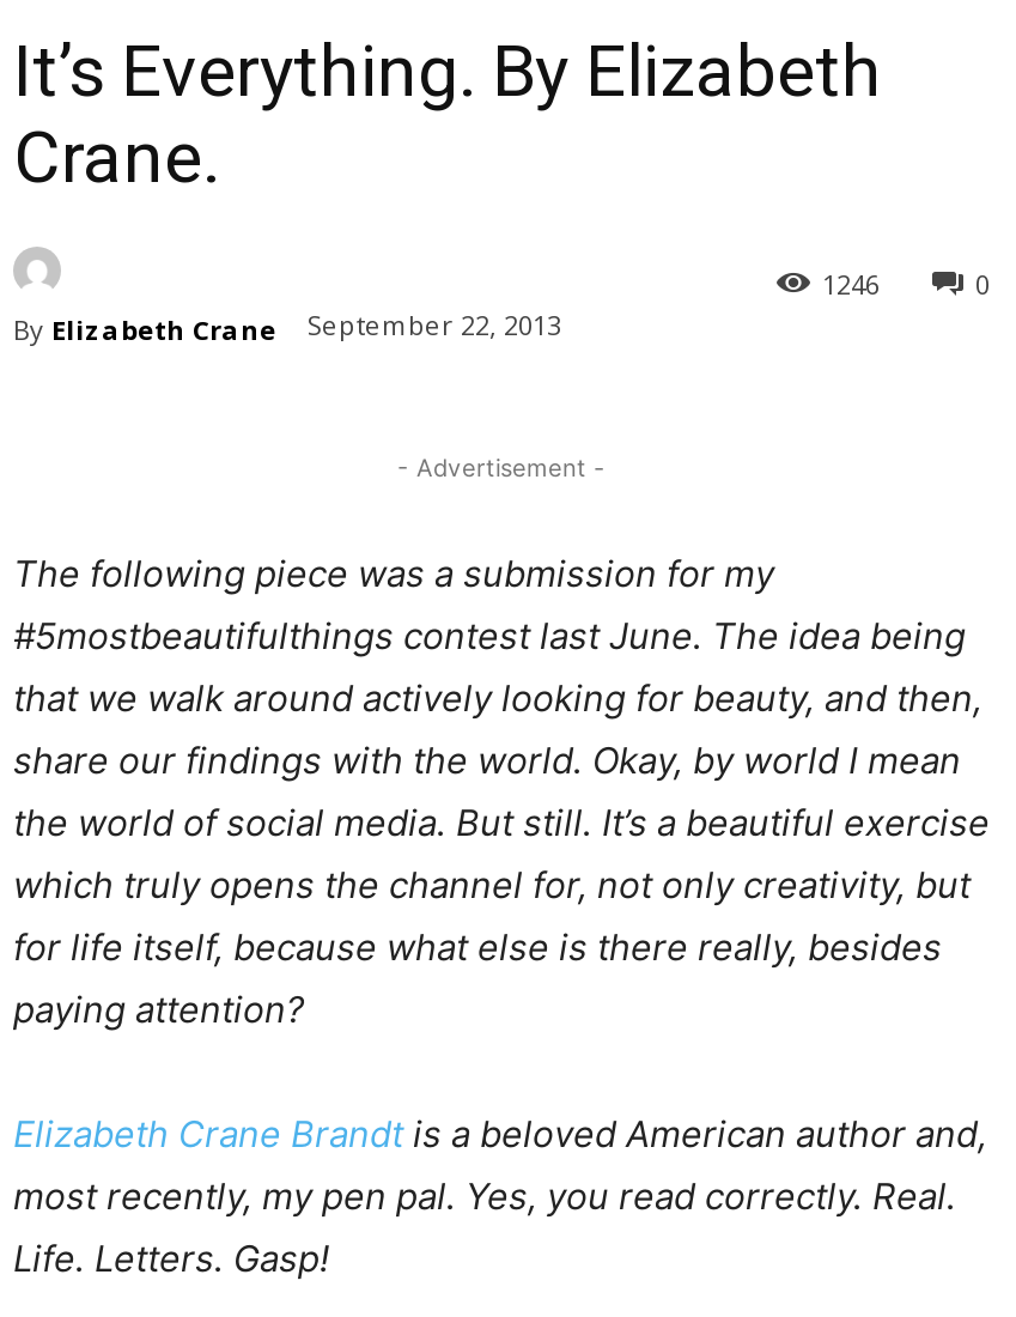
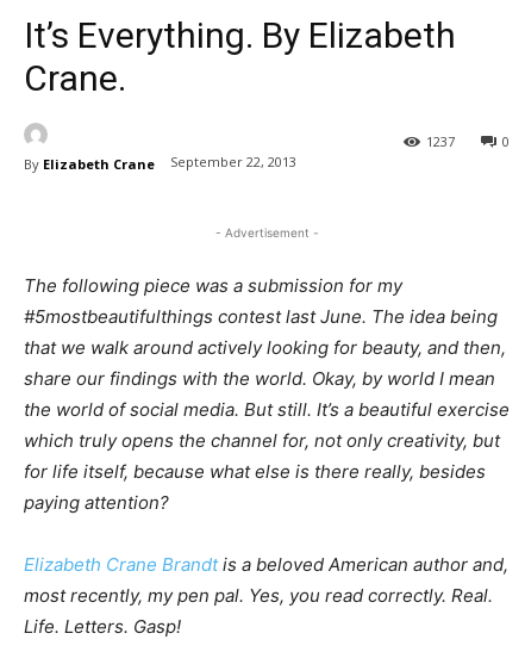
- 1246
+ 1237
